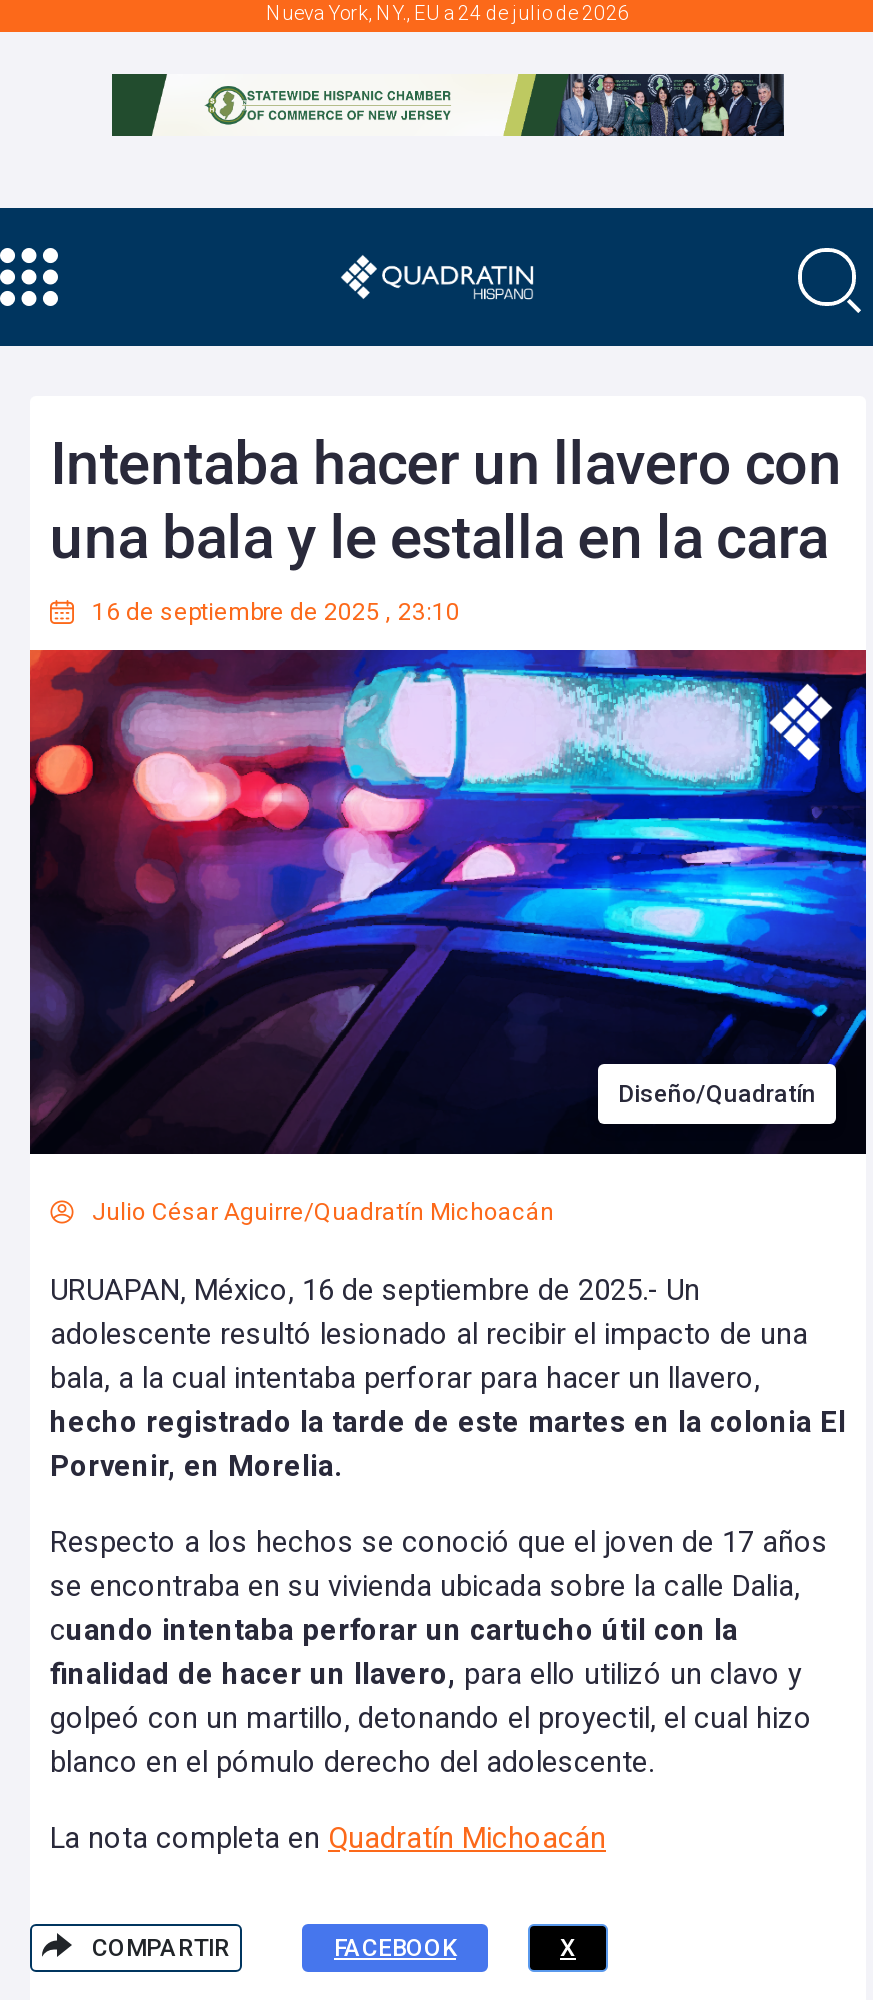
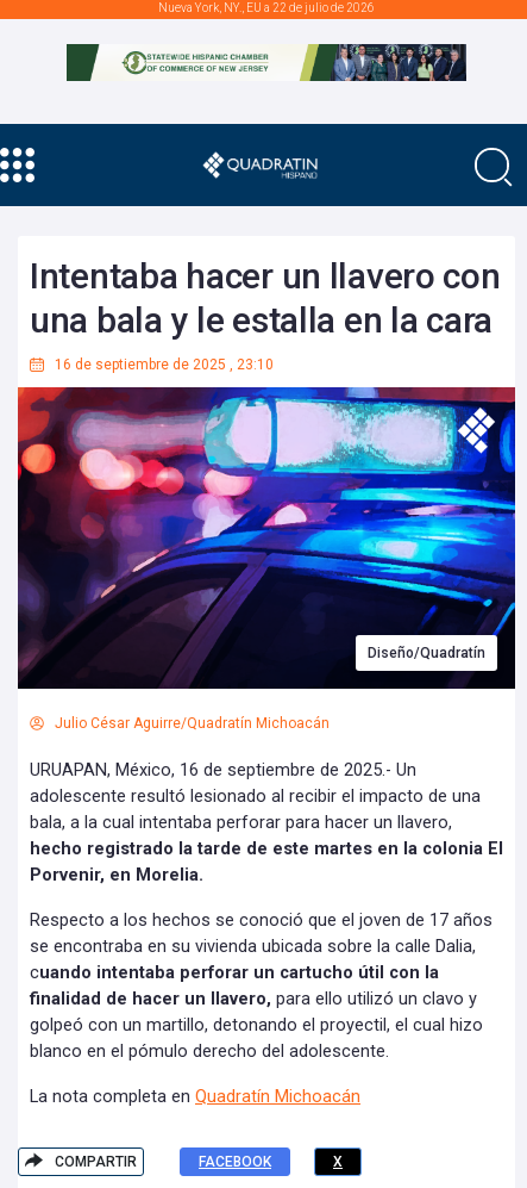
- Nueva York, NY., EU a 24 de julio de 2026
+ Nueva York, NY., EU a 22 de julio de 2026
